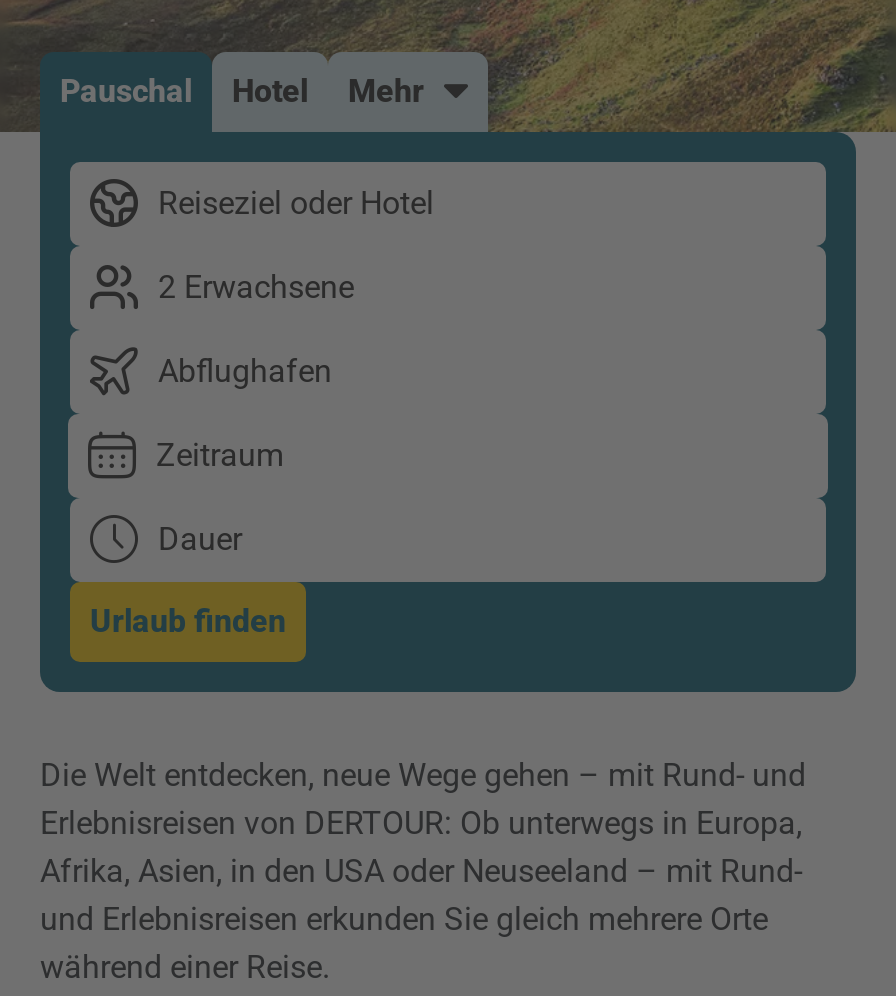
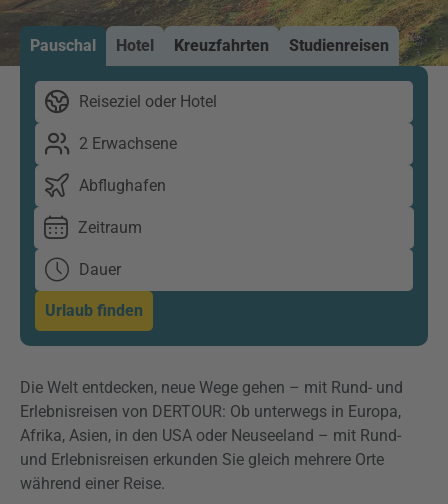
- Mehr
+ Kreuzfahrten
+ Studienreisen
